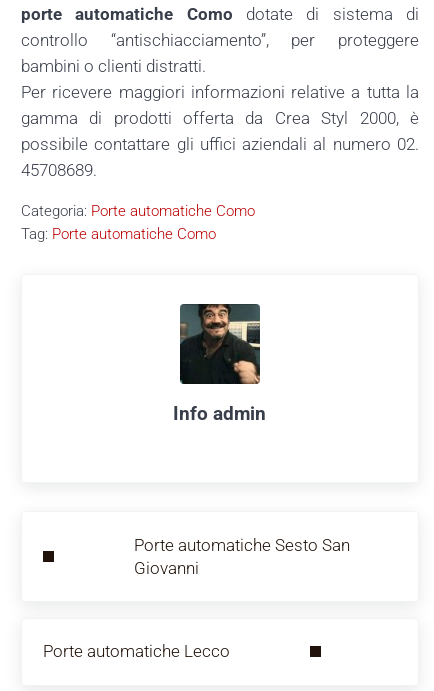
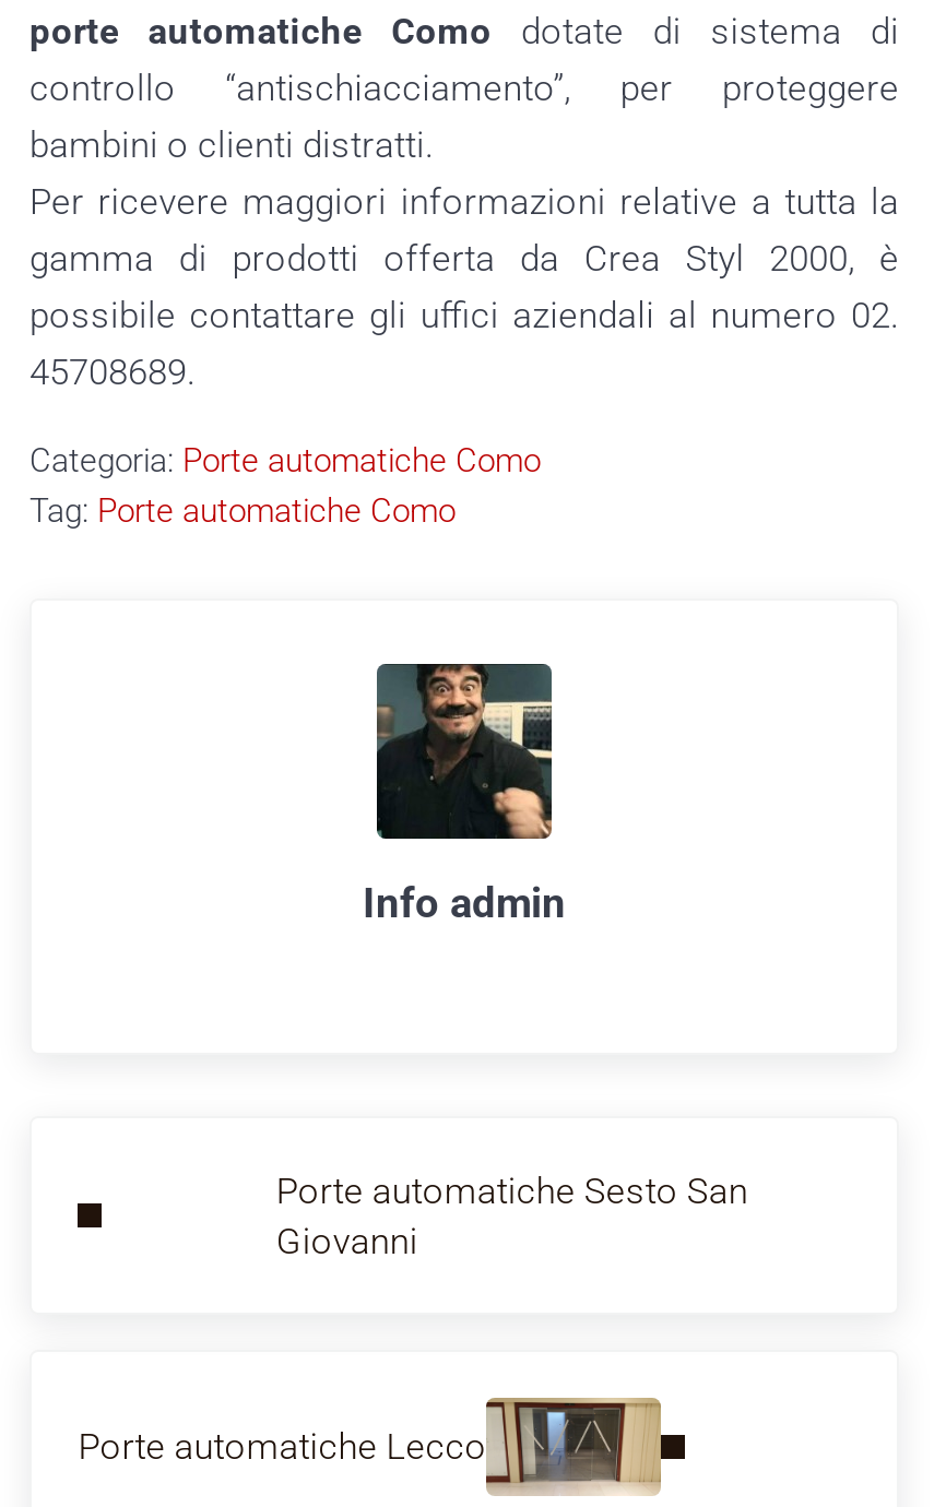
+ [image]
